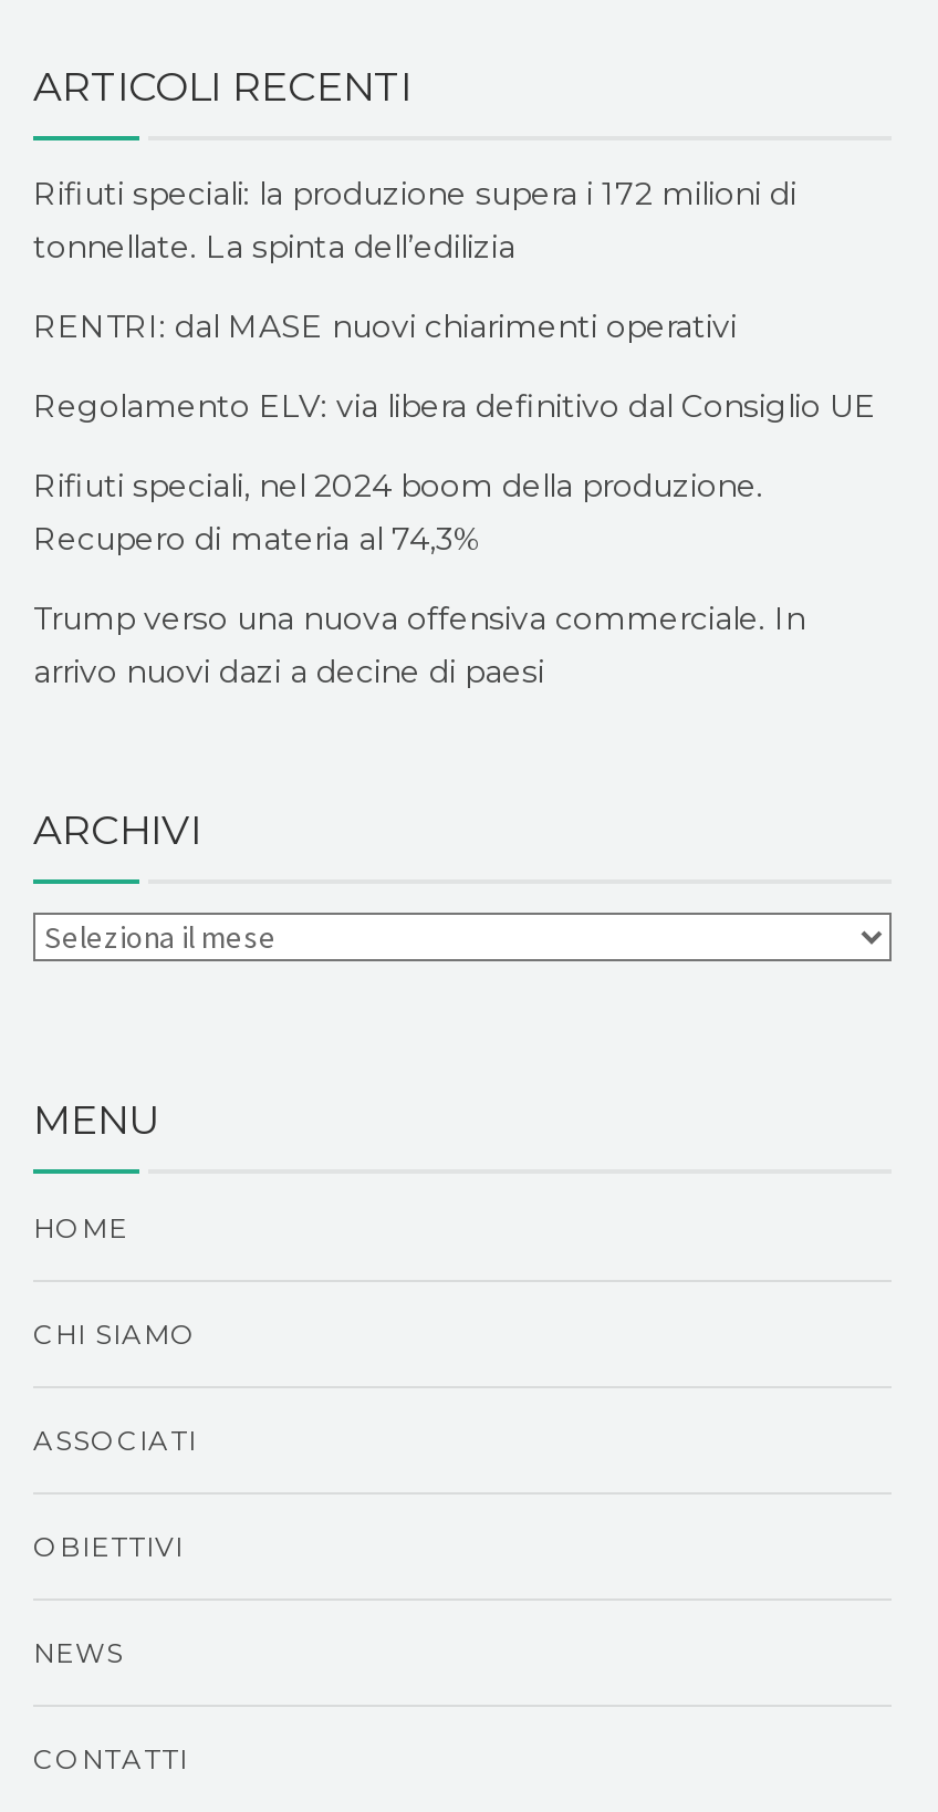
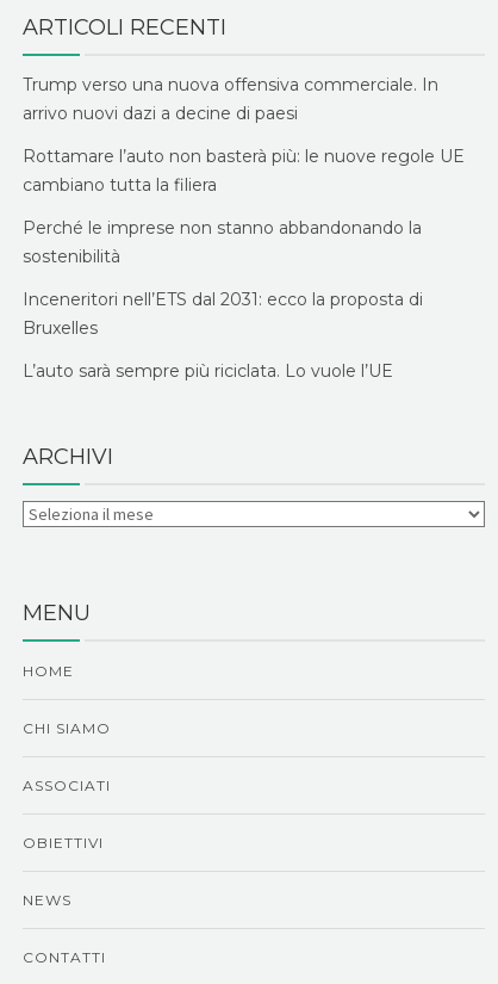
- Rifiuti speciali: la produzione supera i 172 milioni di
- tonnellate. La spinta dell’edilizia
- RENTRI: dal MASE nuovi chiarimenti operativi
- Regolamento ELV: via libera definitivo dal Consiglio UE
- Rifiuti speciali, nel 2024 boom della produzione.
- Recupero di materia al 74,3%

moved up: Trump verso una nuova offensiva commerciale. In | arrivo nuovi dazi a decine di paesi

+ Rottamare l’auto non basterà più: le nuove regole UE
+ cambiano tutta la filiera
+ Perché le imprese non stanno abbandonando la
+ sostenibilità
+ Inceneritori nell’ETS dal 2031: ecco la proposta di
+ Bruxelles
+ L’auto sarà sempre più riciclata. Lo vuole l’UE
